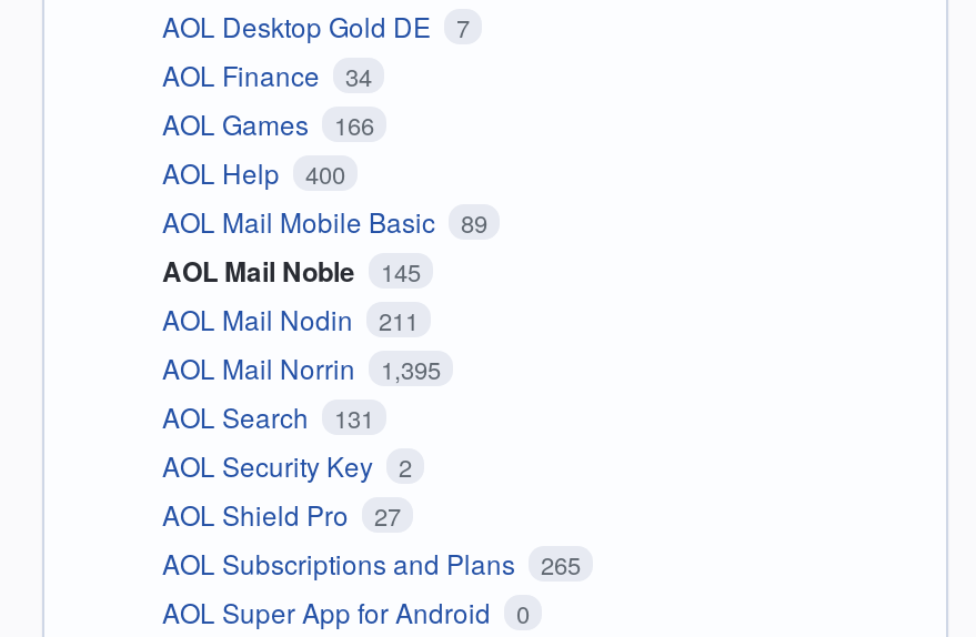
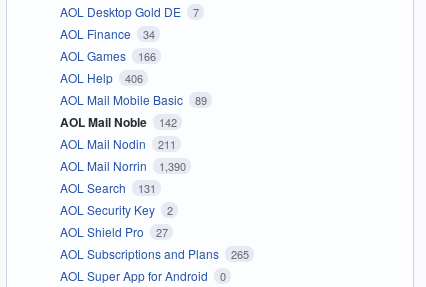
- AOL Help 400
+ AOL Help 406

- AOL Mail Noble 145
+ AOL Mail Noble 142

- AOL Mail Norrin 1,395
+ AOL Mail Norrin 1,390
